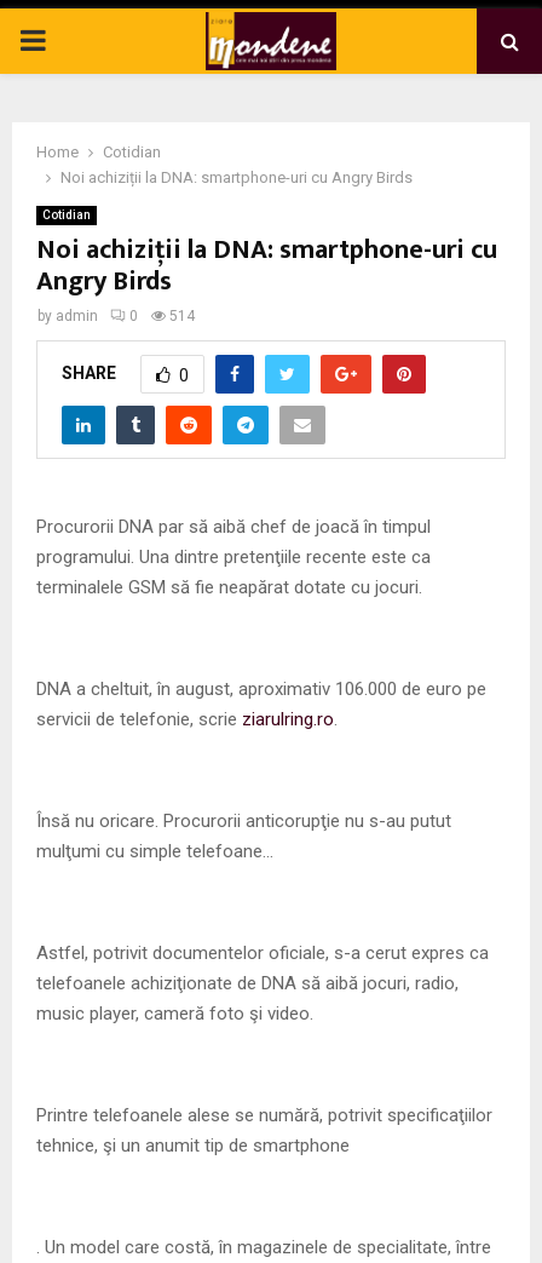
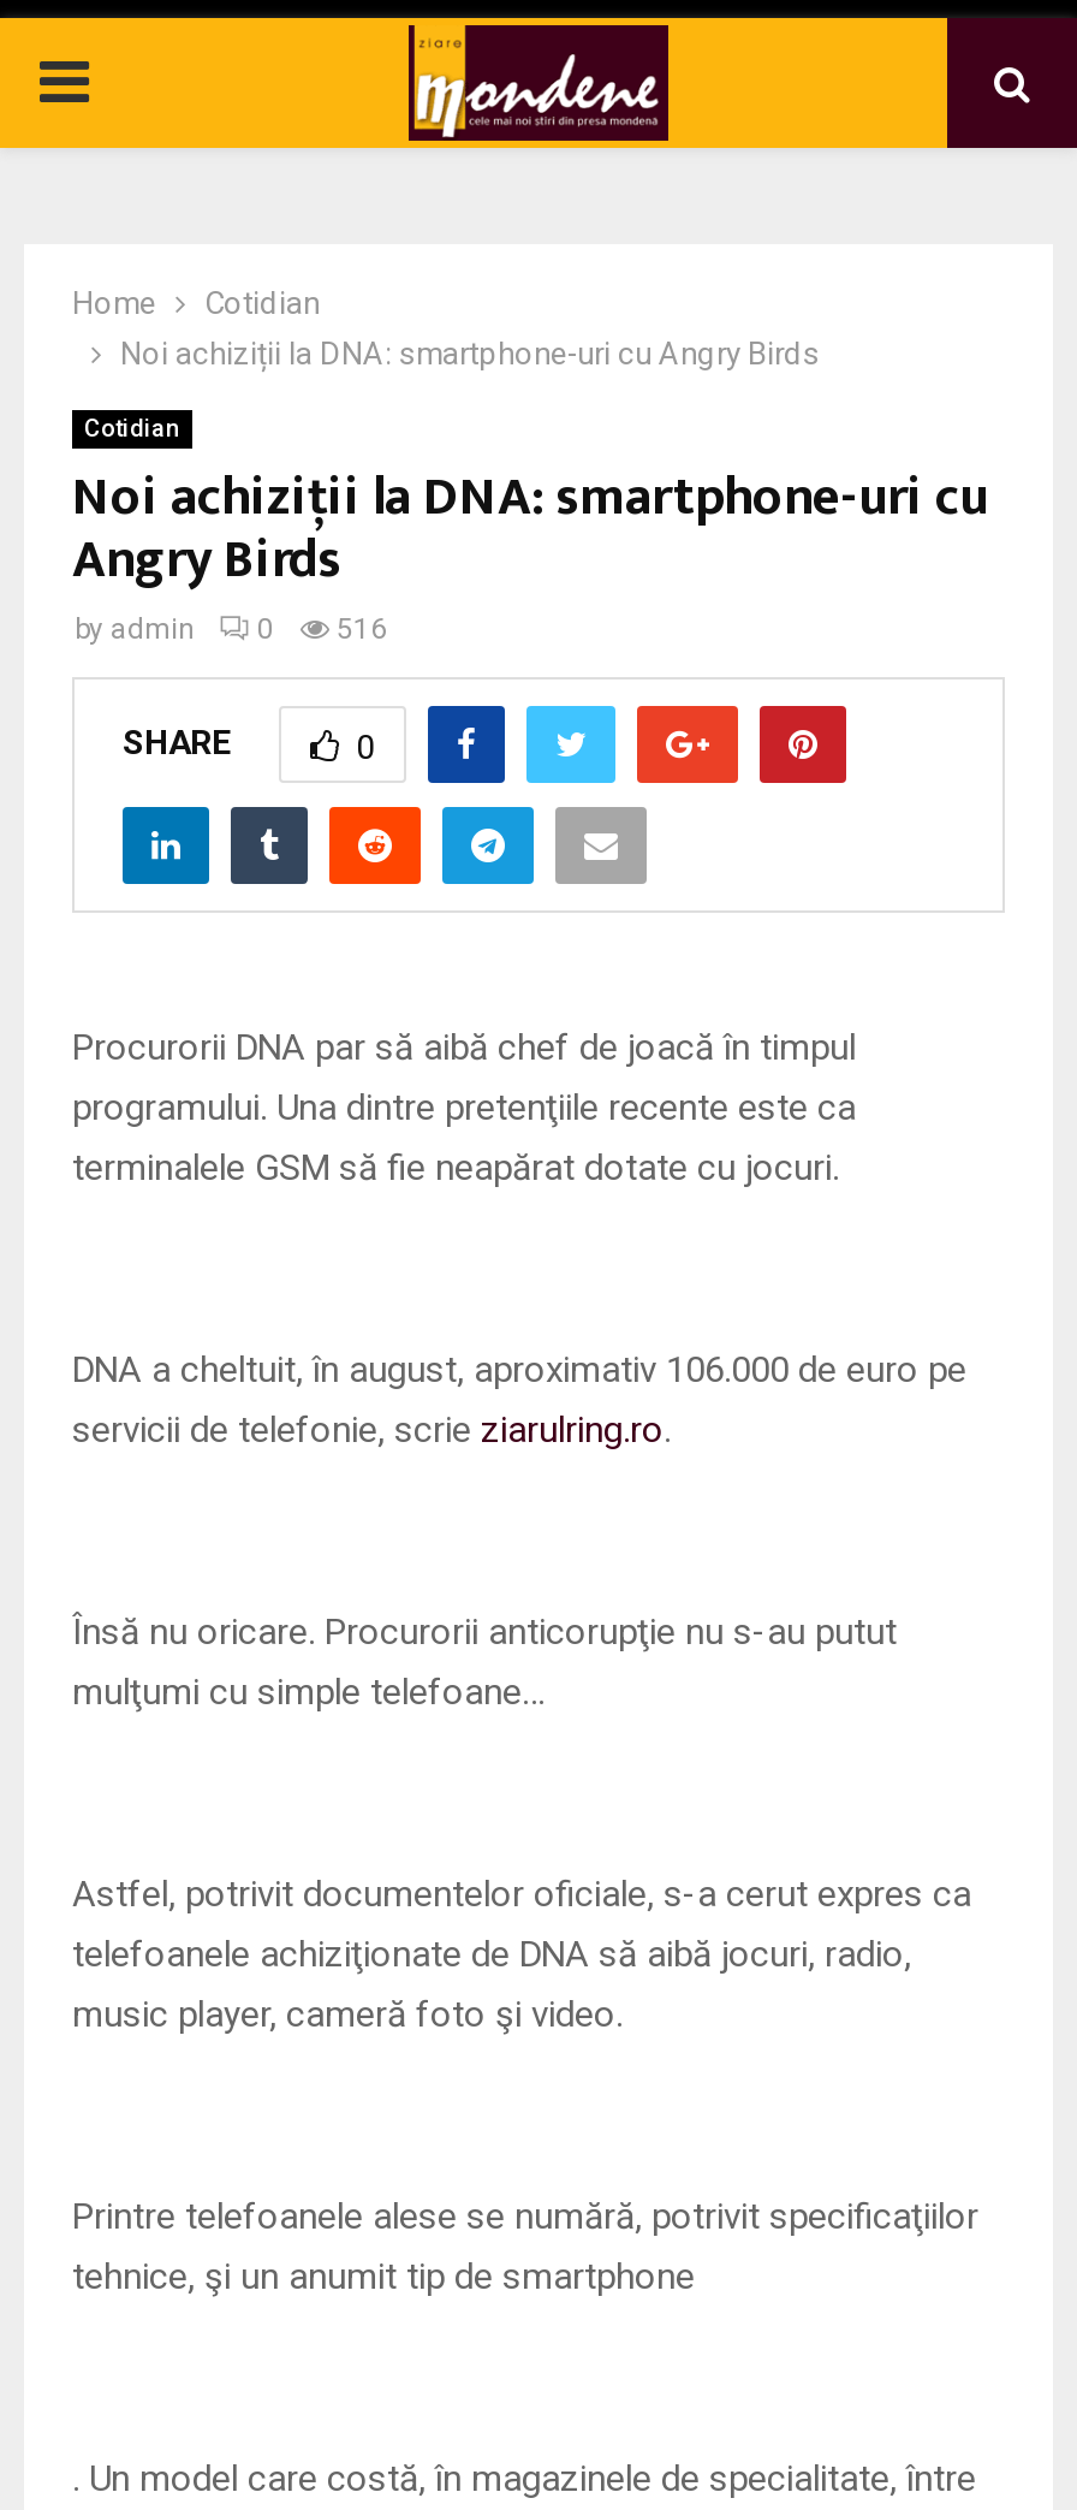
- 514
+ 516
